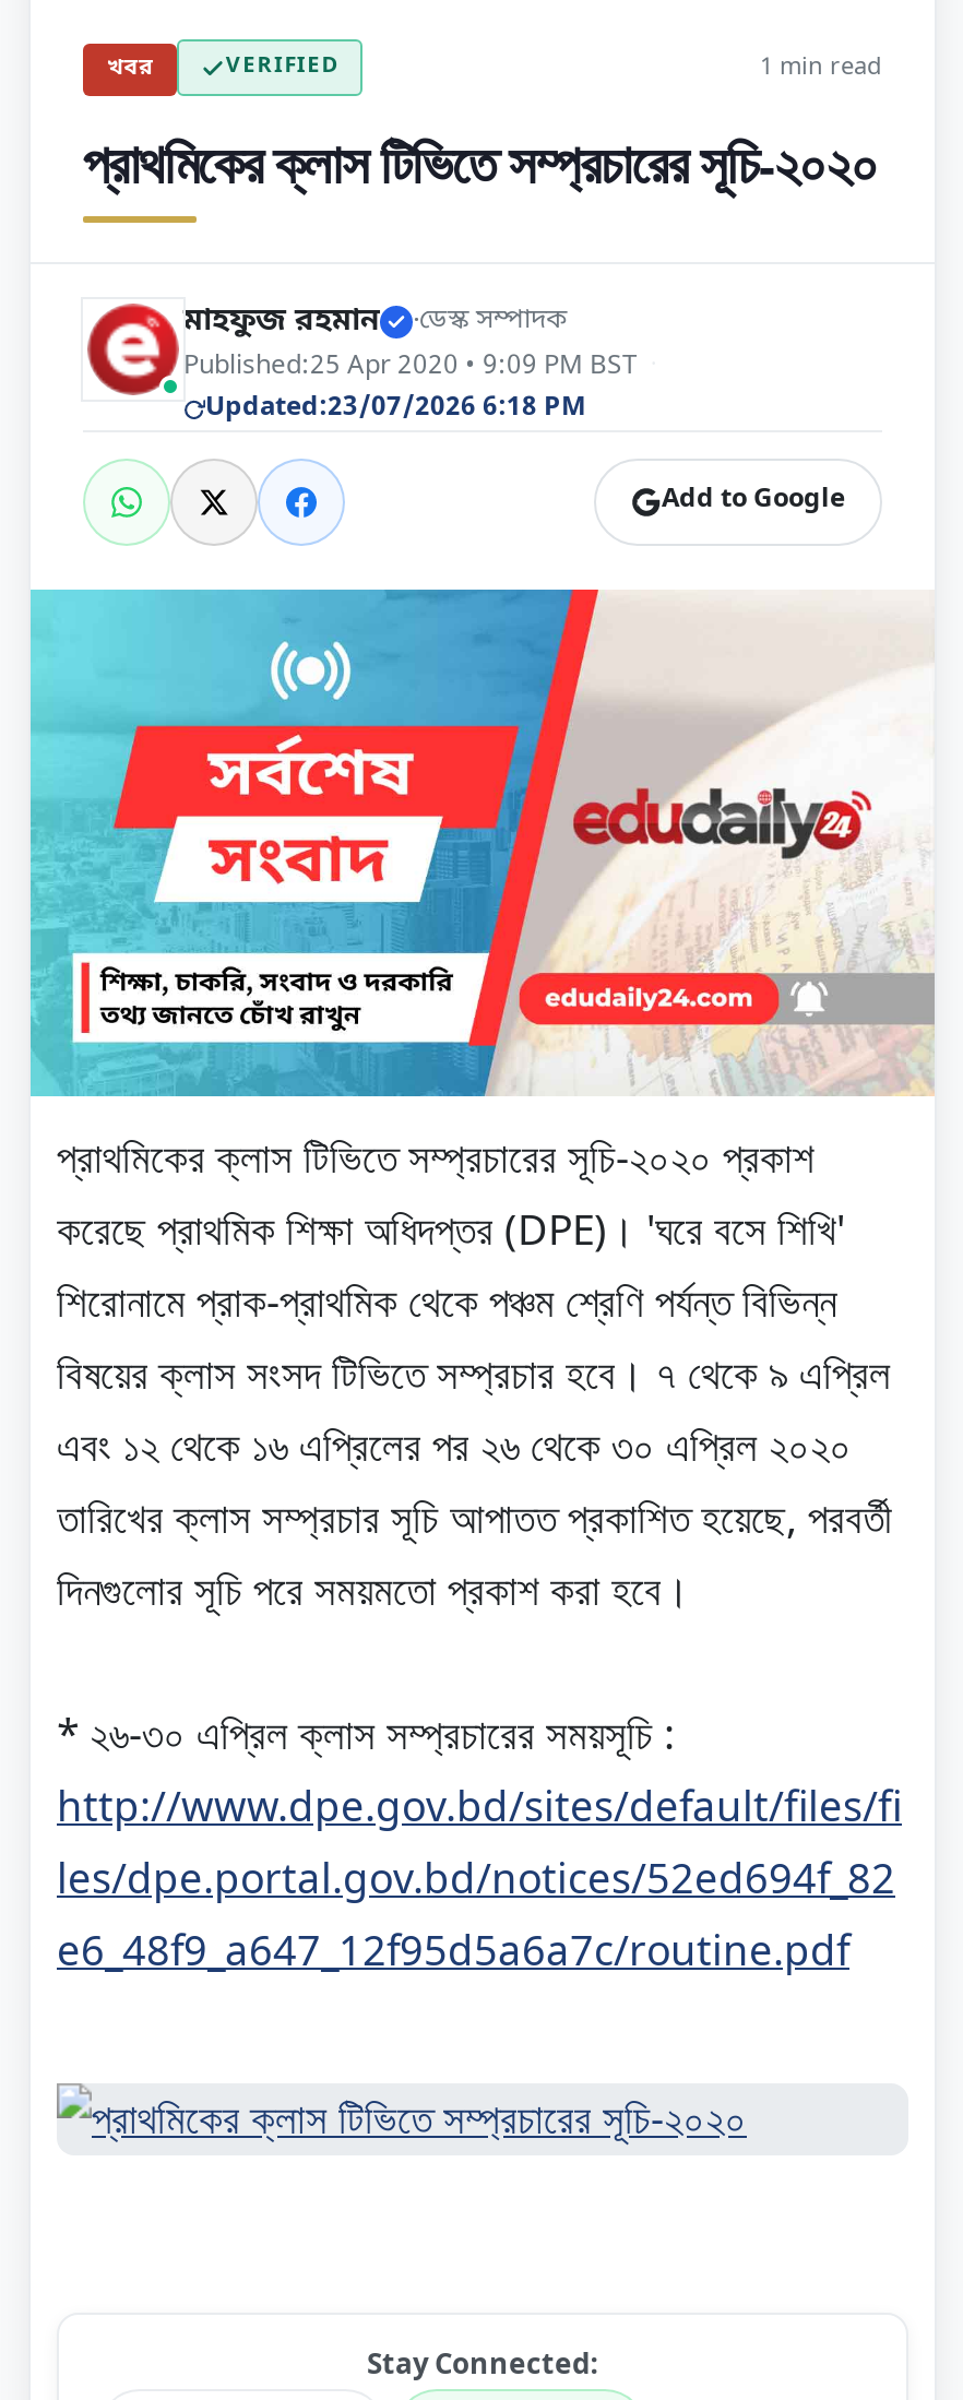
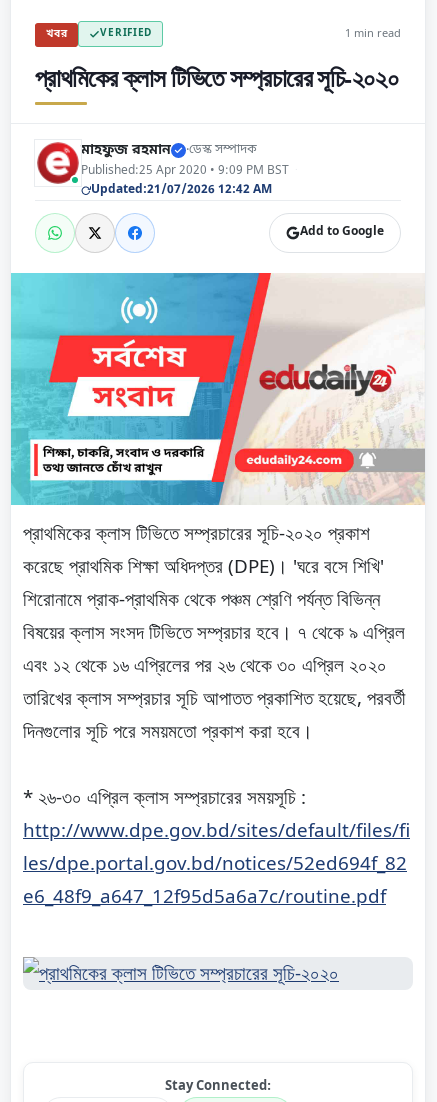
- Updated:23/07/2026 6:18 PM
+ Updated:21/07/2026 12:42 AM
